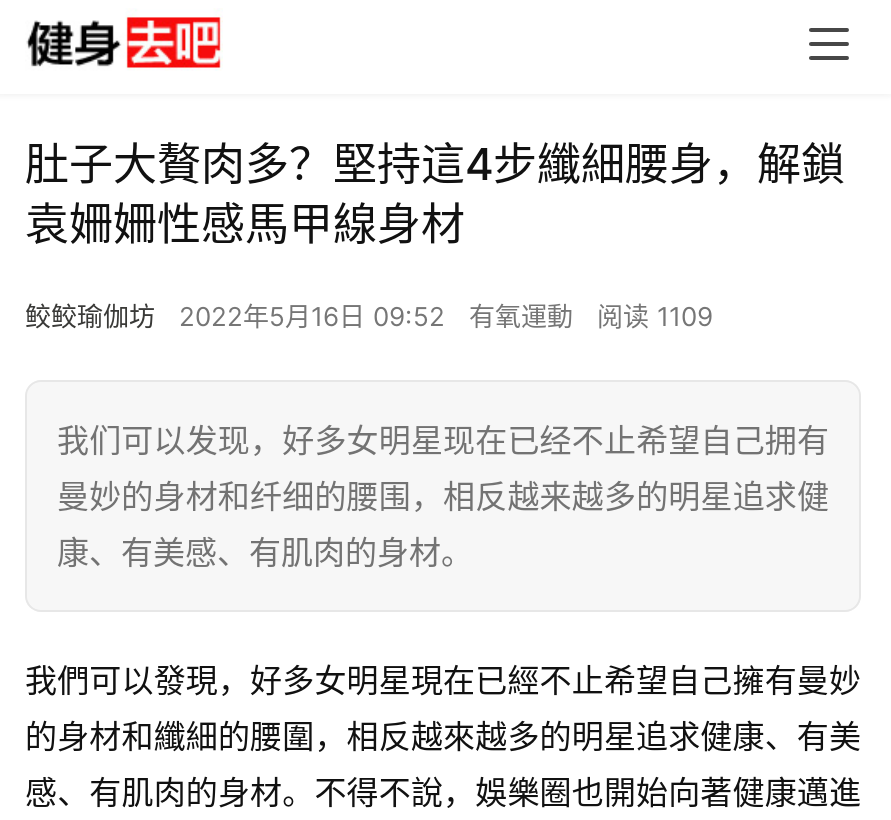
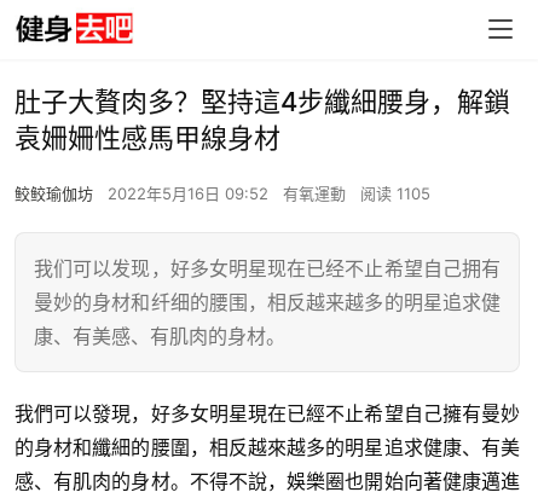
- 阅读 1109
+ 阅读 1105
